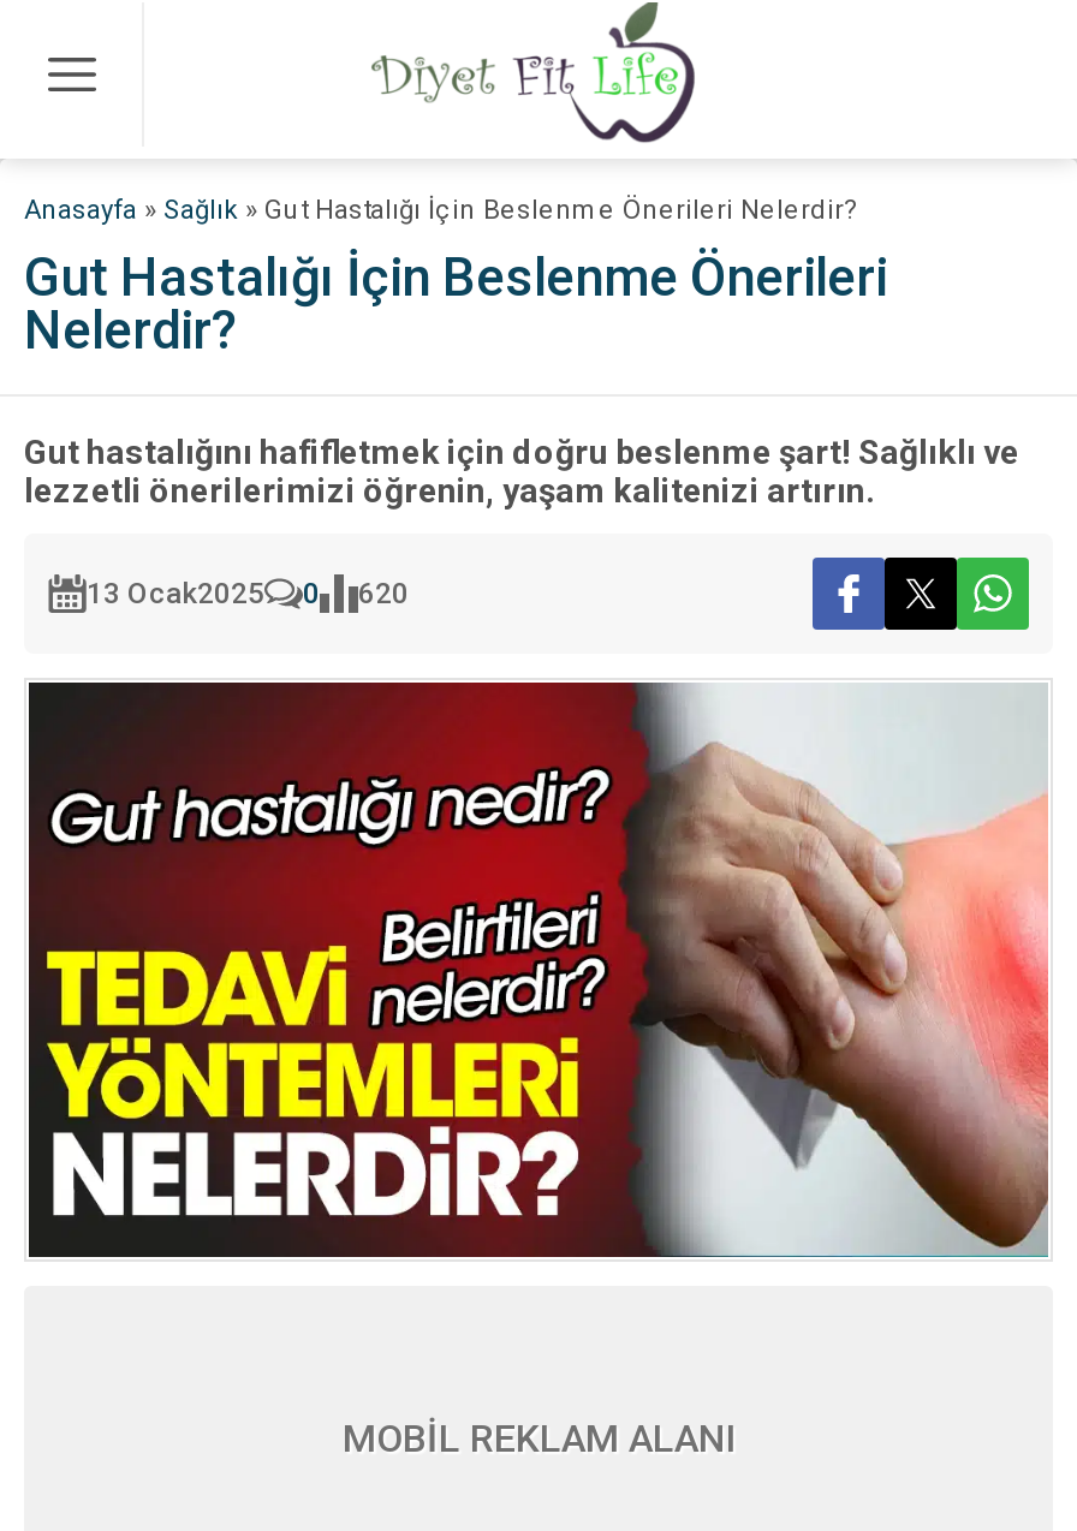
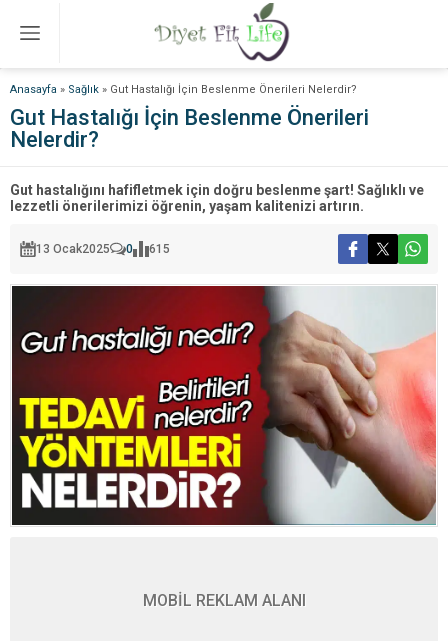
- 13 Ocak2025 0 620
+ 13 Ocak2025 0 615
